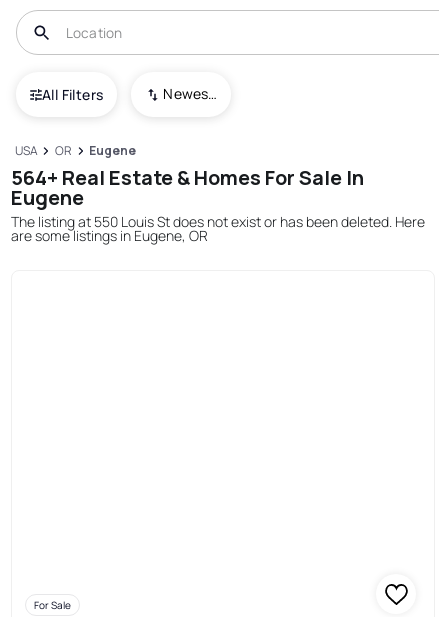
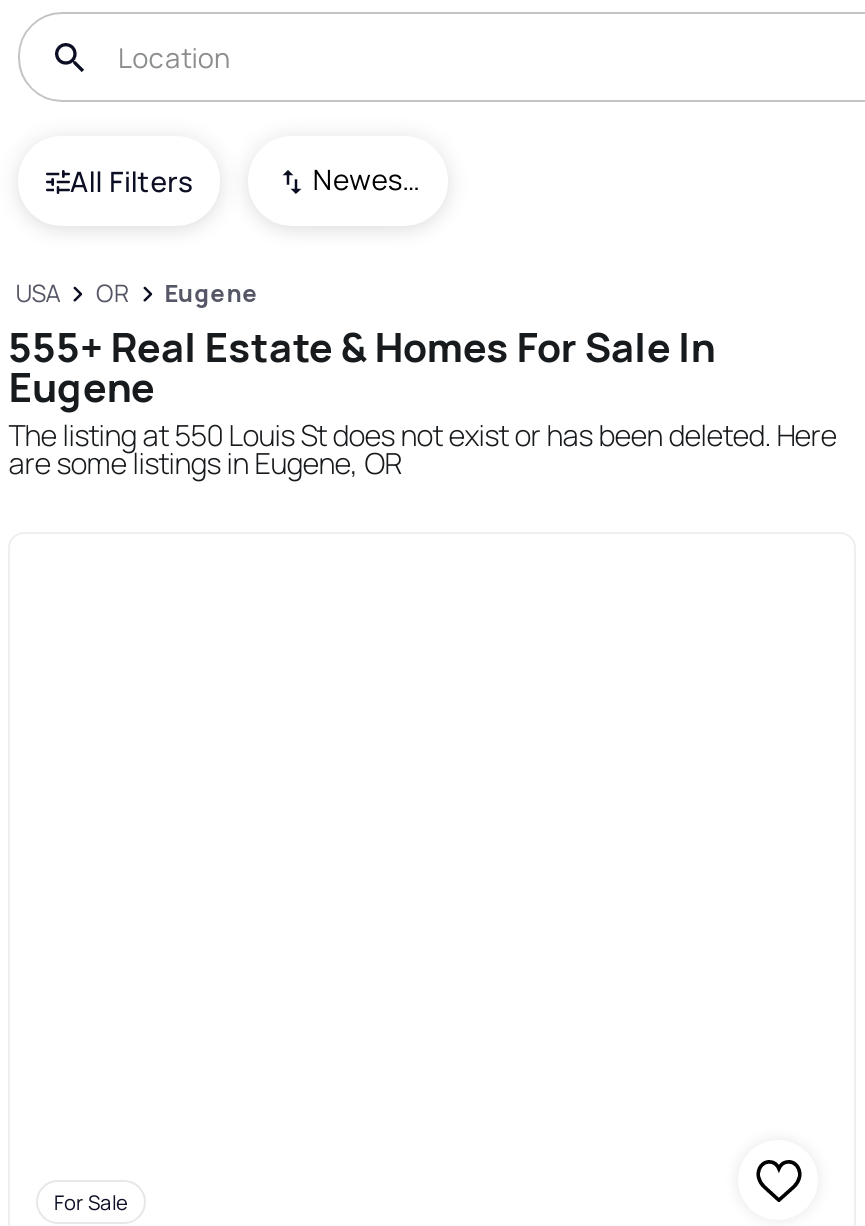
- 564+ Real Estate & Homes For Sale In
+ 555+ Real Estate & Homes For Sale In
